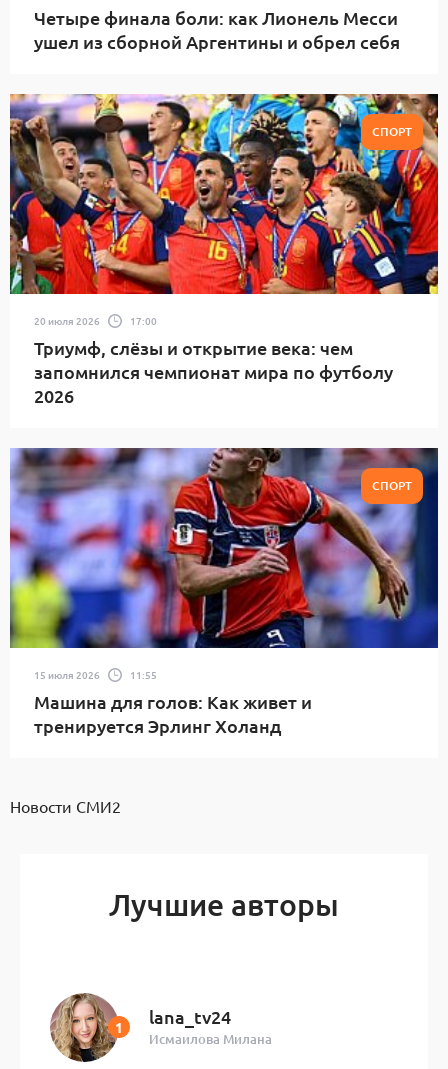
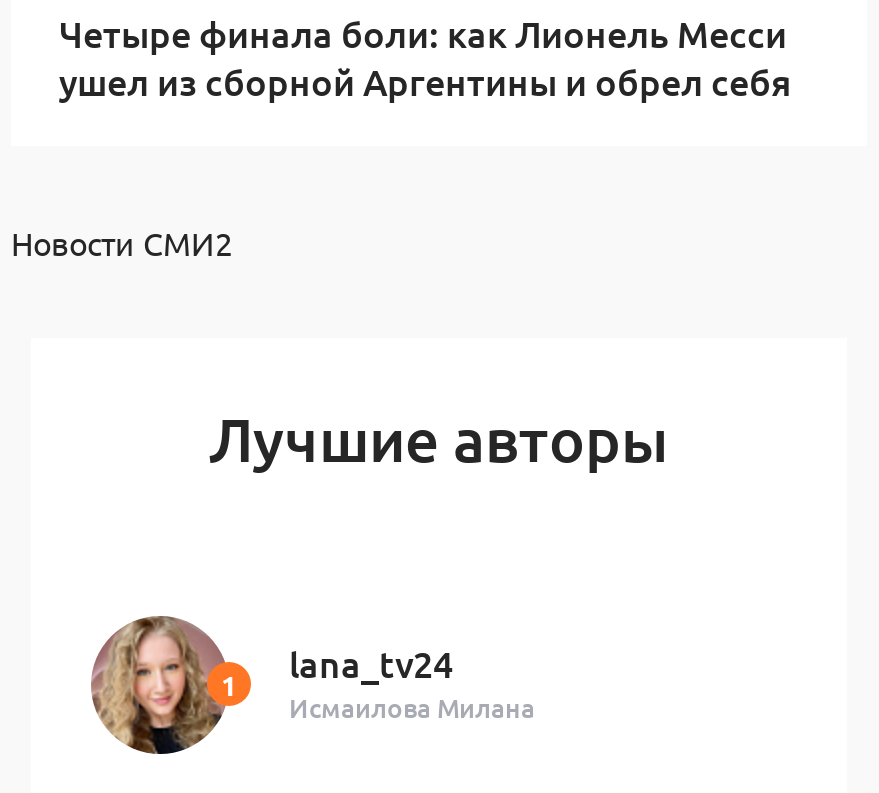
- [image]
- СПОРТ

- 20 июля 2026
- 17:00
- Триумф, слёзы и открытие века: чем
- запомнился чемпионат мира по футболу
- 2026

- [image]
- СПОРТ

- 15 июля 2026
- 11:55
- Машина для голов: Как живет и
- тренируется Эрлинг Холанд
